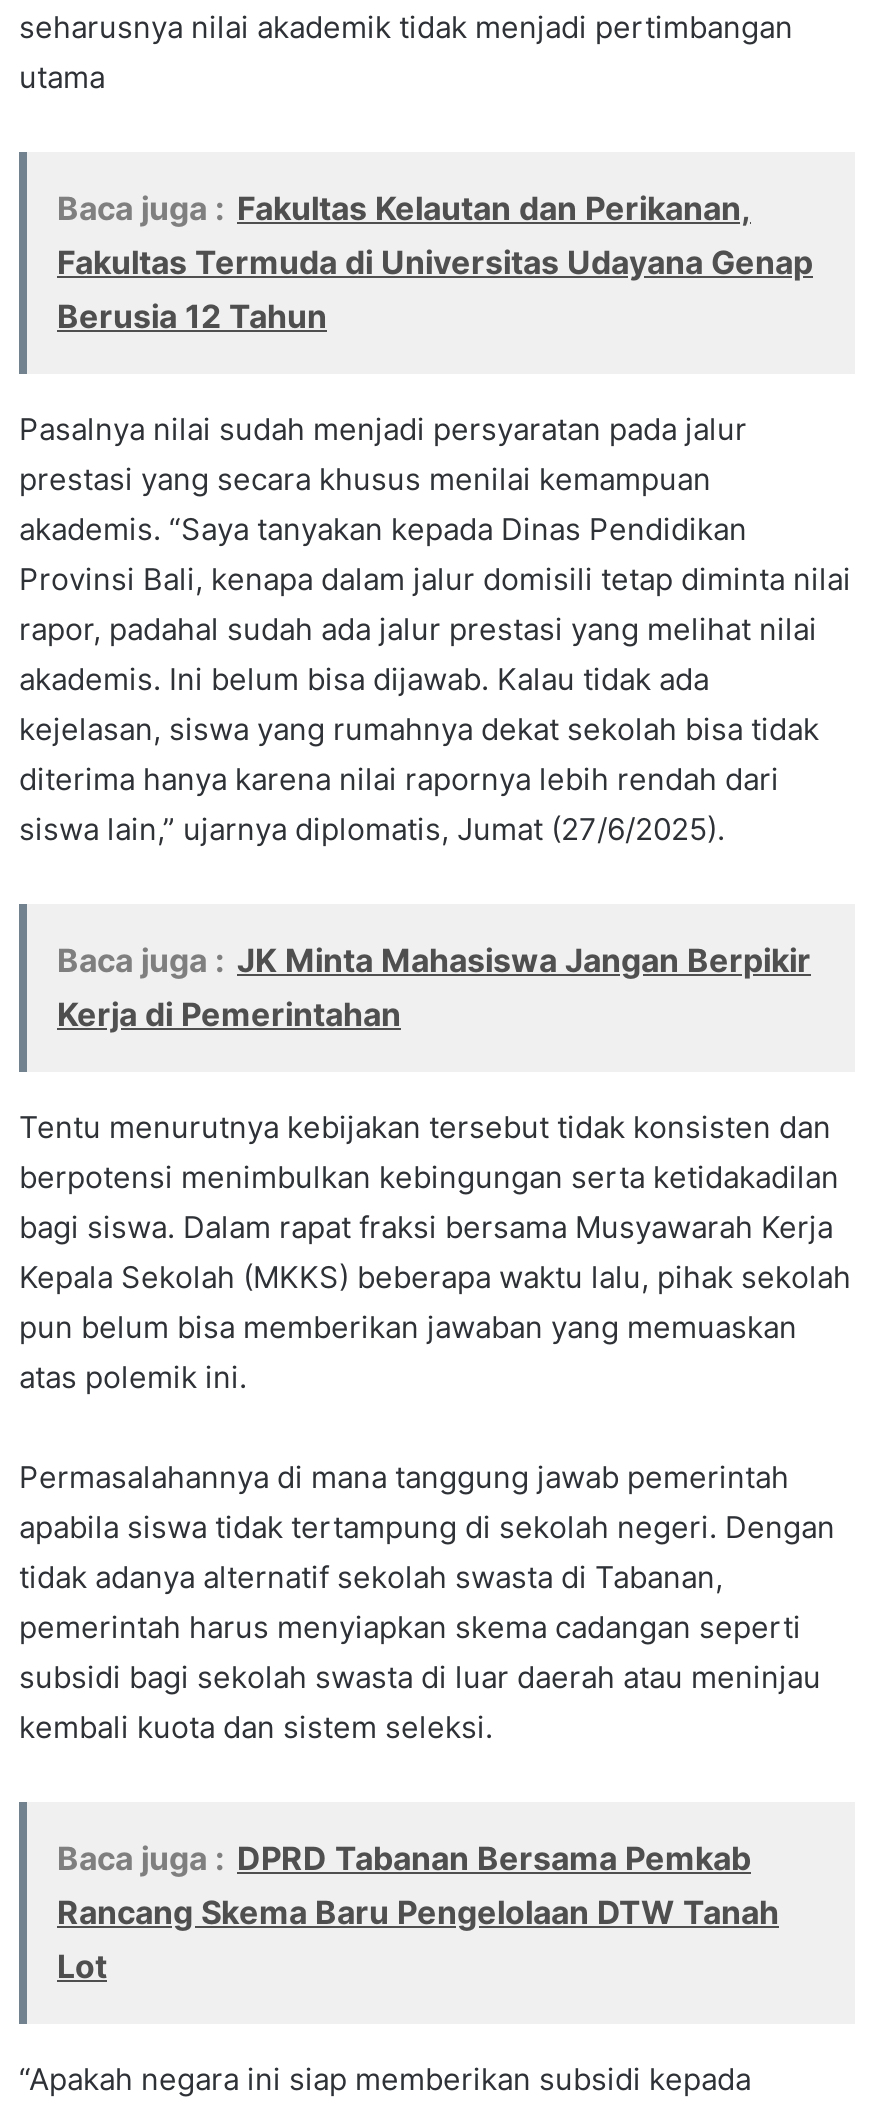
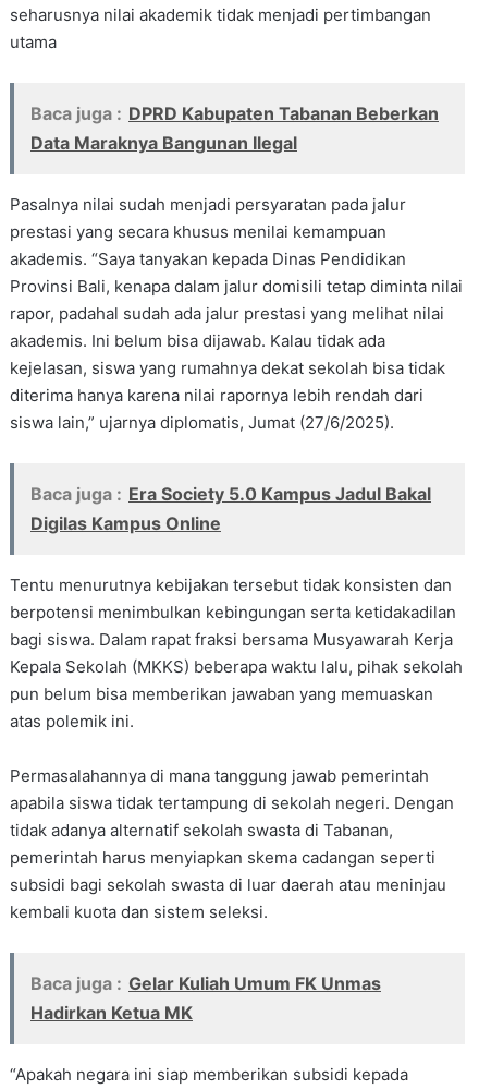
- Baca juga : Fakultas Kelautan dan Perikanan,
- Fakultas Termuda di Universitas Udayana Genap
- Berusia 12 Tahun
+ Baca juga : DPRD Kabupaten Tabanan Beberkan
+ Data Maraknya Bangunan Ilegal

- Baca juga : JK Minta Mahasiswa Jangan Berpikir
- Kerja di Pemerintahan
+ Baca juga : Era Society 5.0 Kampus Jadul Bakal
+ Digilas Kampus Online

- Baca juga : DPRD Tabanan Bersama Pemkab
- Rancang Skema Baru Pengelolaan DTW Tanah
- Lot
+ Baca juga : Gelar Kuliah Umum FK Unmas
+ Hadirkan Ketua MK
